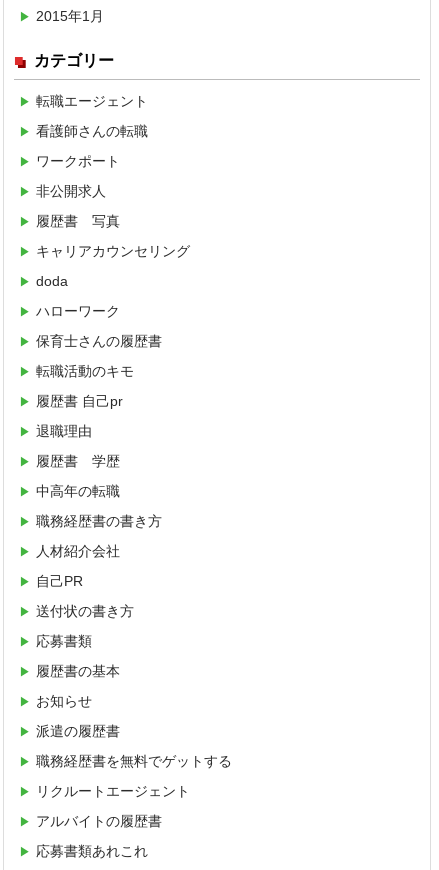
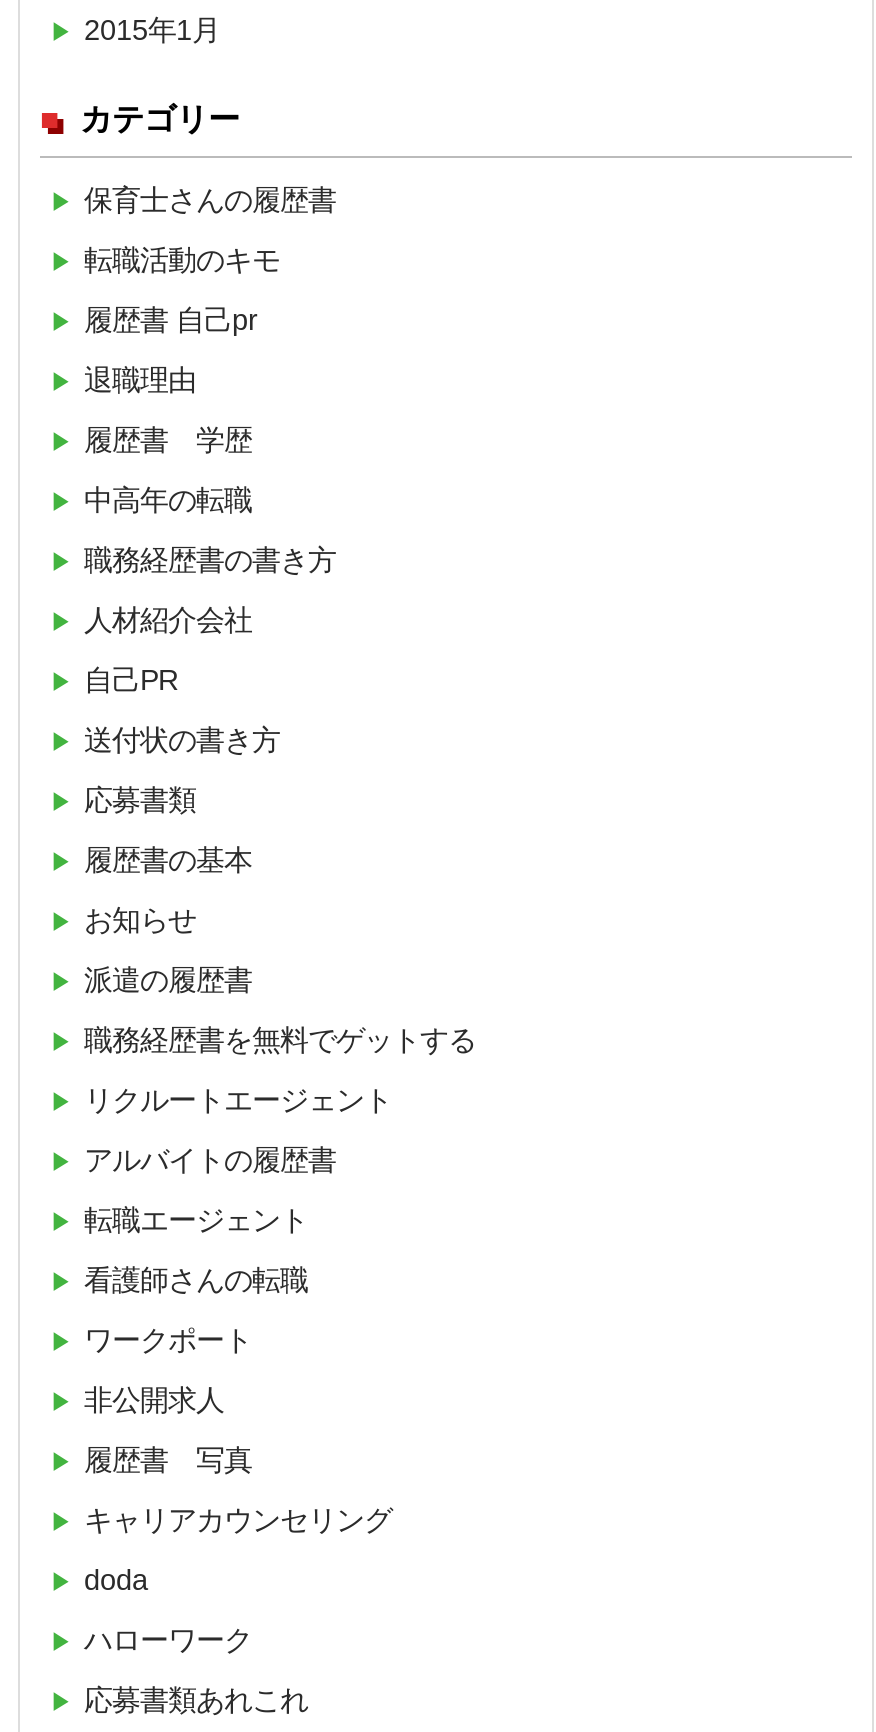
moved down: 転職エージェント | 看護師さんの転職 | ワークポート | 非公開求人 | 履歴書 写真 | キャリアカウンセリング | doda | ハローワーク

moved up: 保育士さんの履歴書 | 転職活動のキモ | 履歴書 自己pr | ... | リクルートエージェント | アルバイトの履歴書
